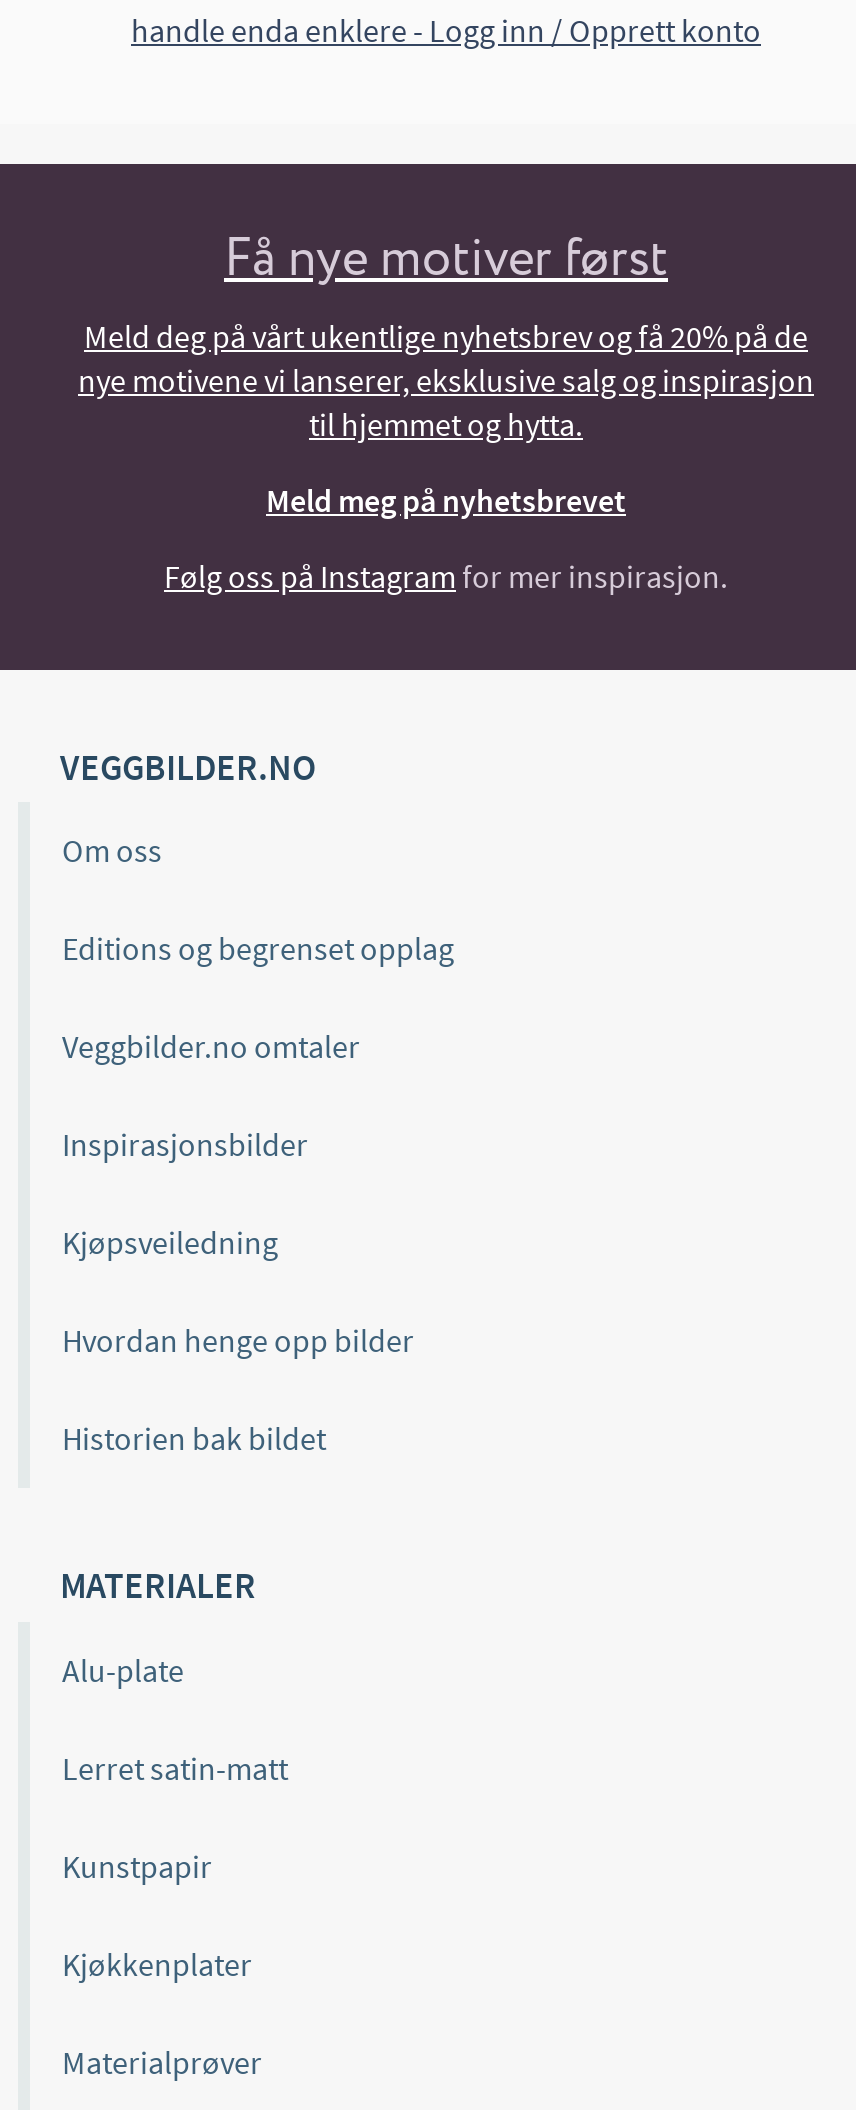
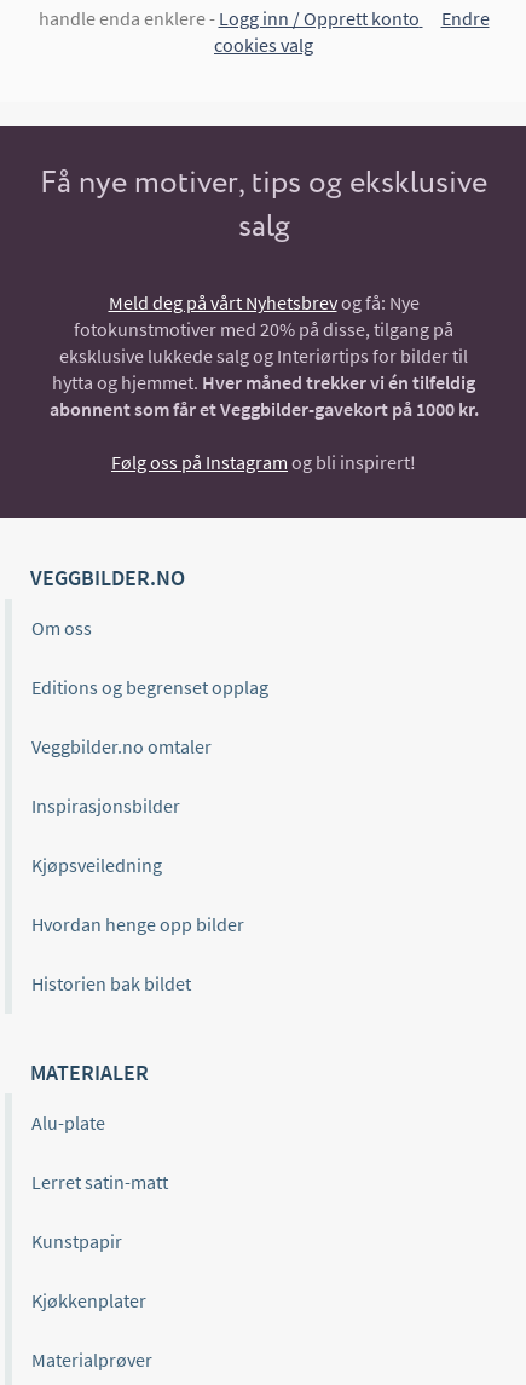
- Få nye motiver først
+ Endre
+ cookies valg

- Meld deg på vårt ukentlige nyhetsbrev og få 20% på de
- nye motivene vi lanserer, eksklusive salg og inspirasjon
- til hjemmet og hytta.
+ Få nye motiver, tips og eksklusive
+ salg

- Meld meg på nyhetsbrevet
+ Meld deg på vårt Nyhetsbrev og få: Nye
+ fotokunstmotiver med 20% på disse, tilgang på
+ eksklusive lukkede salg og Interiørtips for bilder til
+ hytta og hjemmet. Hver måned trekker vi én tilfeldig
+ abonnent som får et Veggbilder-gavekort på 1000 kr.

- Følg oss på Instagram for mer inspirasjon.
+ Følg oss på Instagram og bli inspirert!
